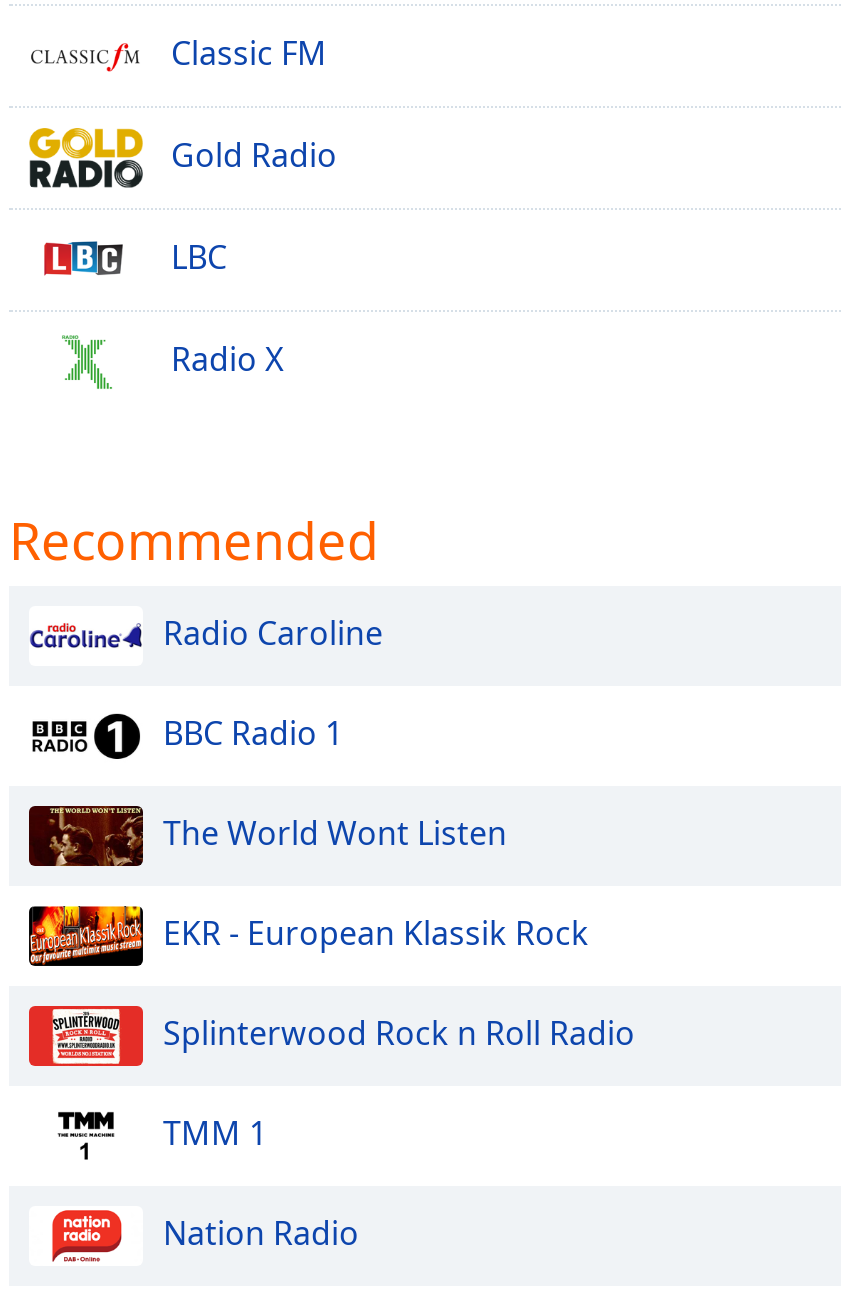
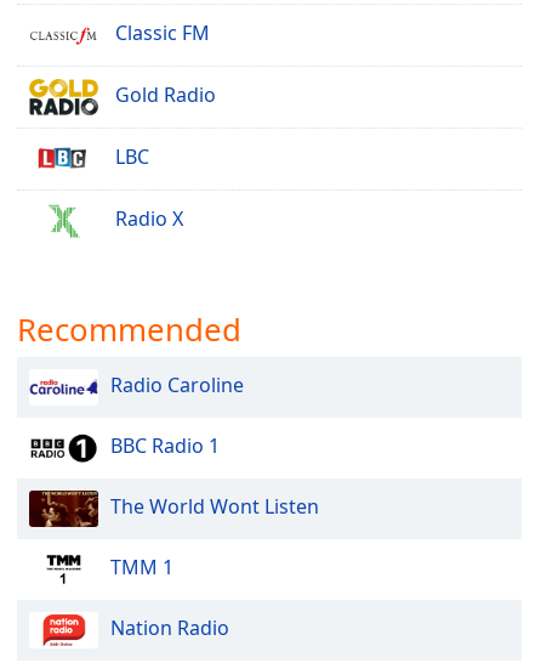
- [image]
- EKR - European Klassik Rock
- Splinterwood Rock n Roll Radio

- [image]
